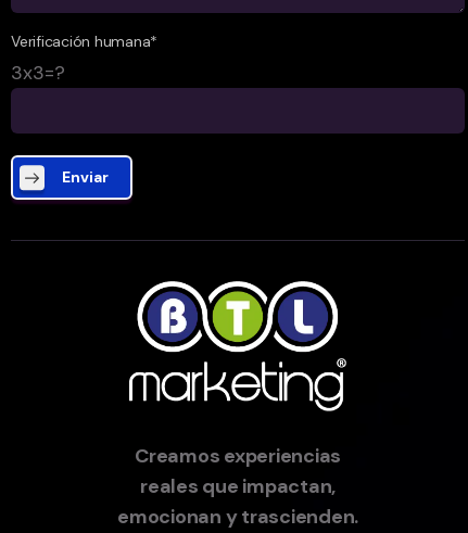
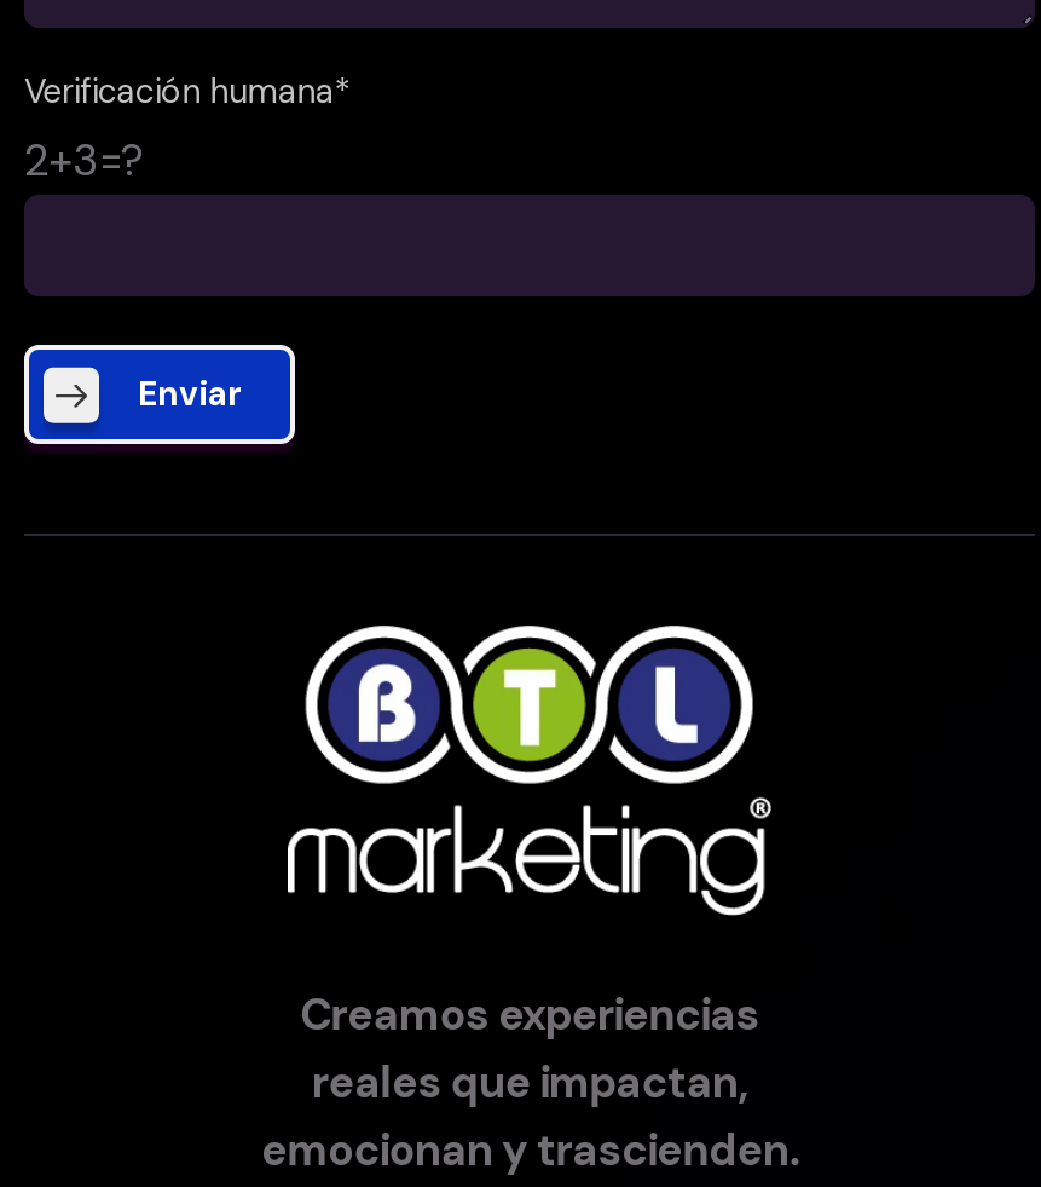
- 3x3=?
+ 2+3=?
